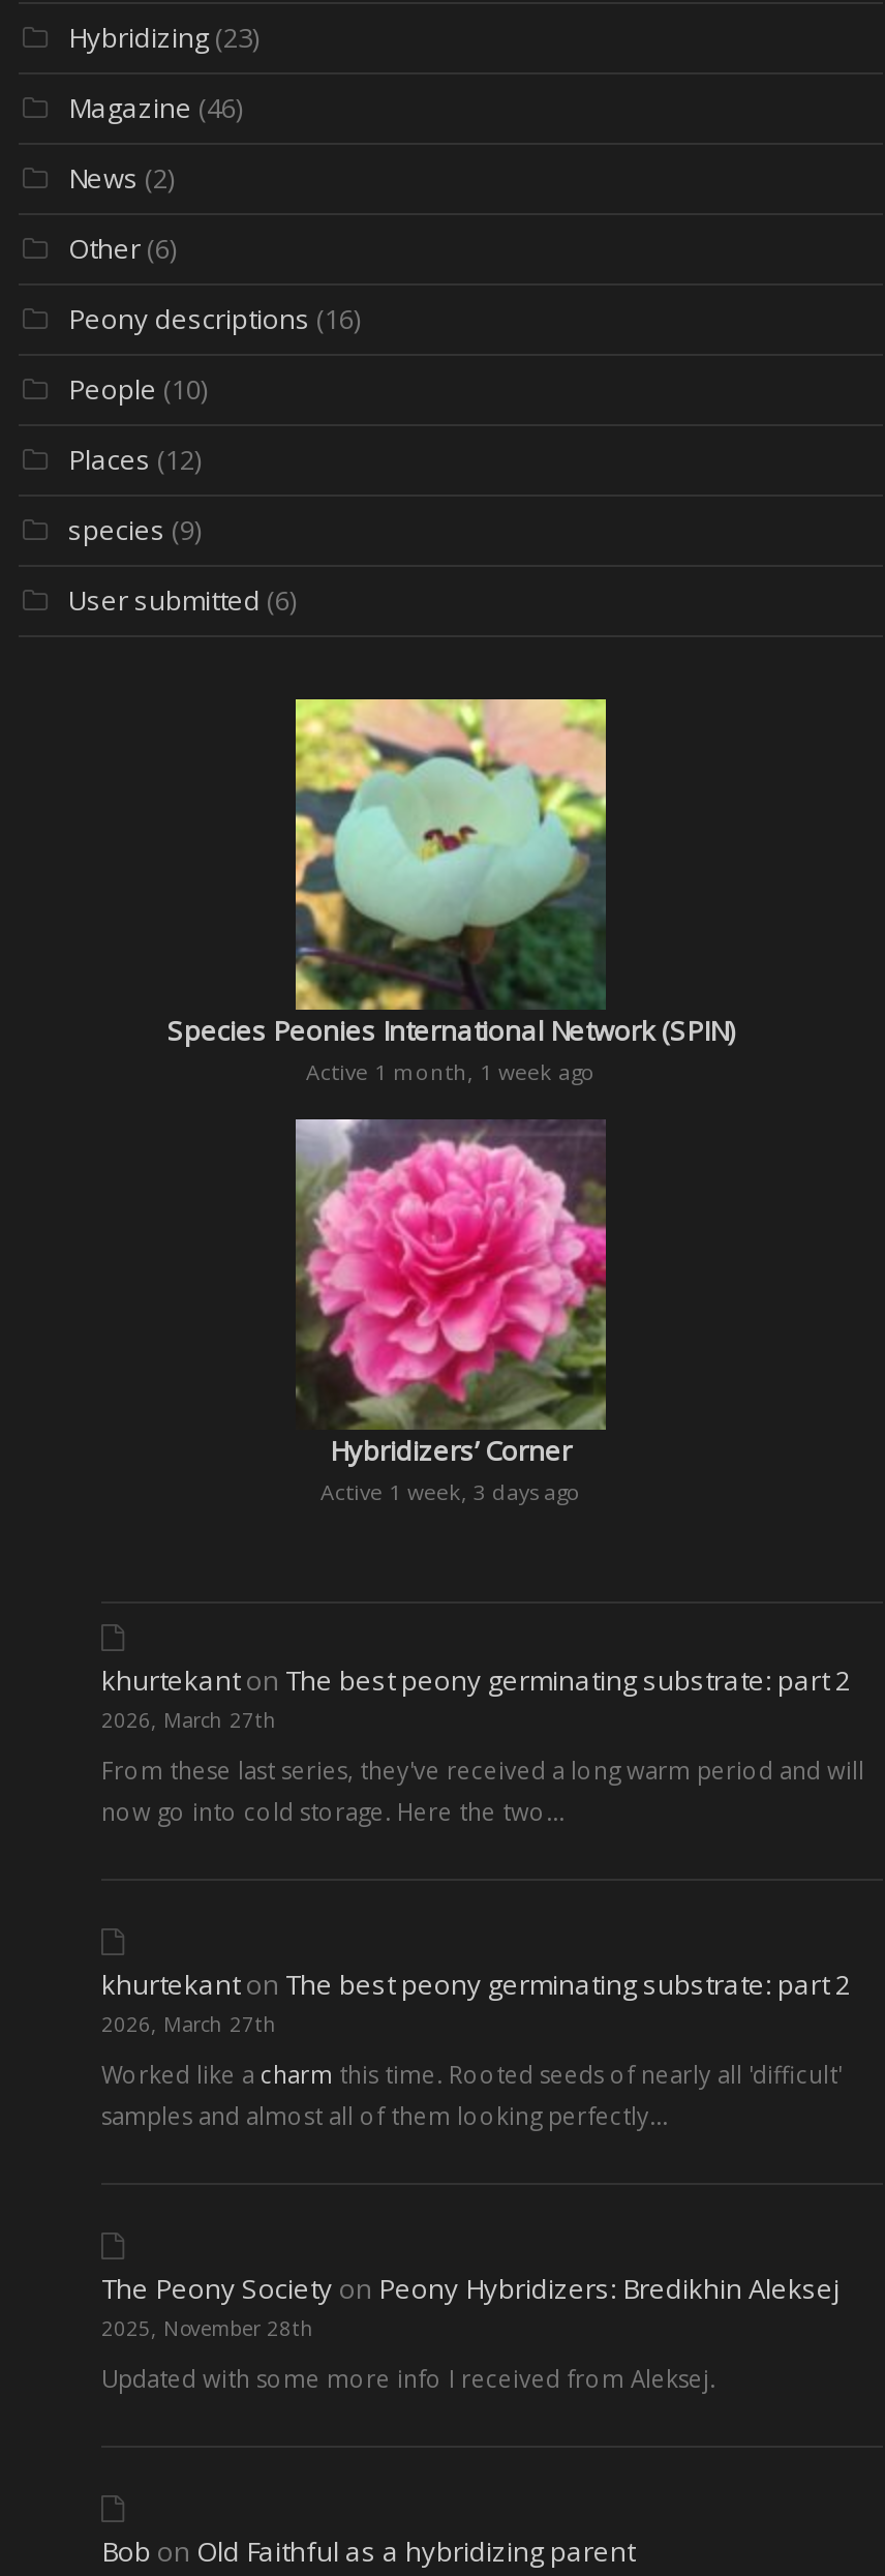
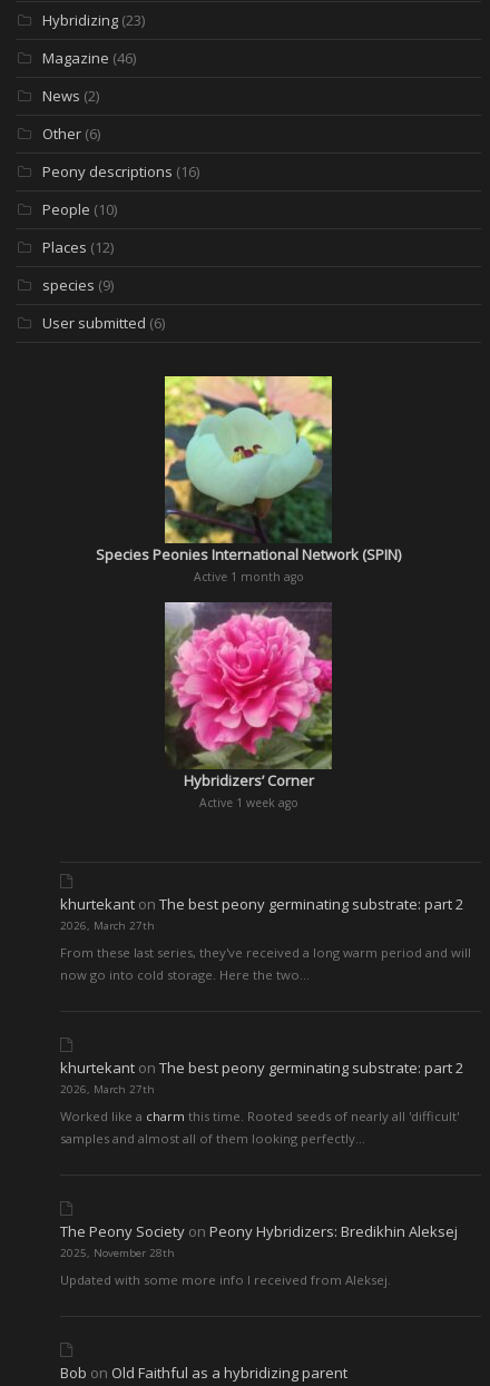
- Active 1 month, 1 week ago
+ Active 1 month ago

- Active 1 week, 3 days ago
+ Active 1 week ago
